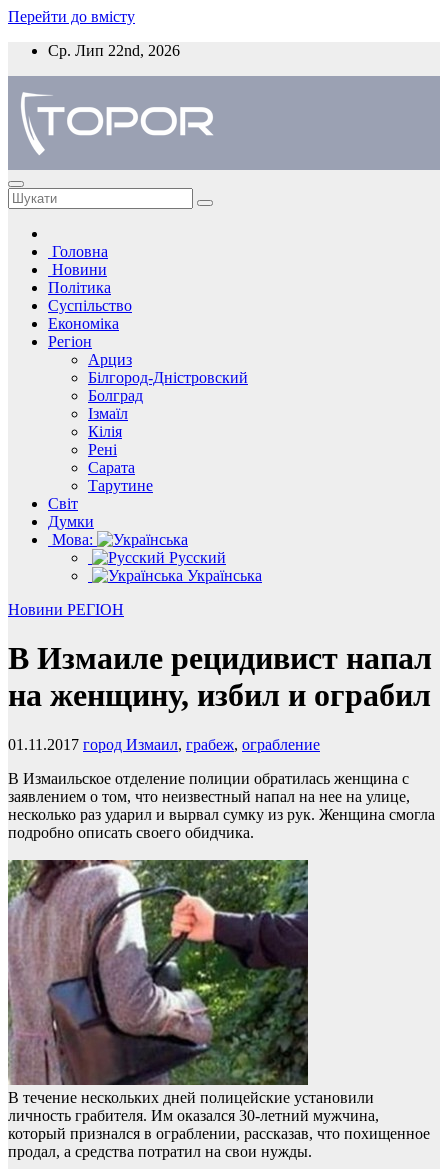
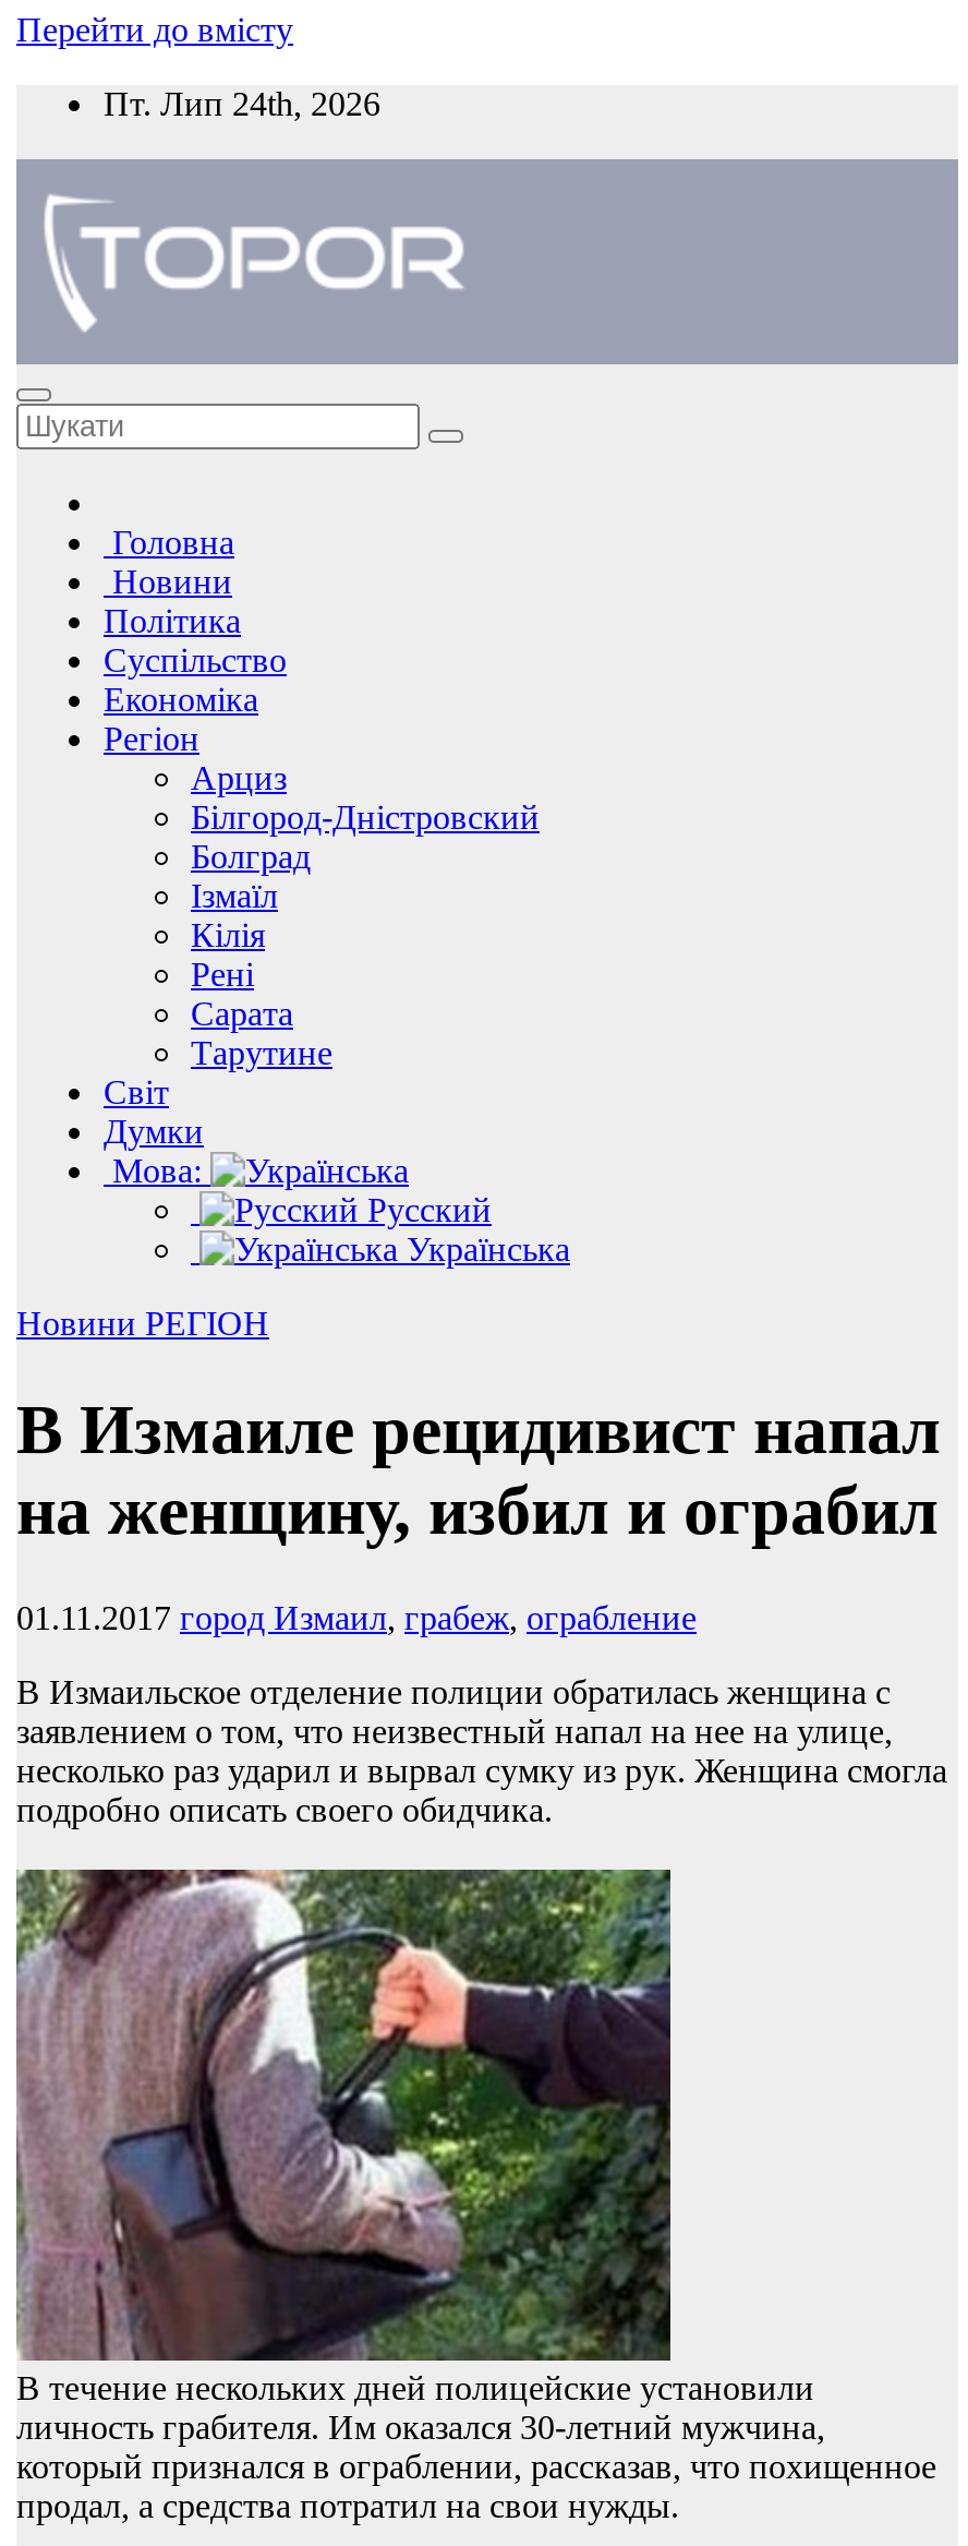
- Ср. Лип 22nd, 2026
+ Пт. Лип 24th, 2026
